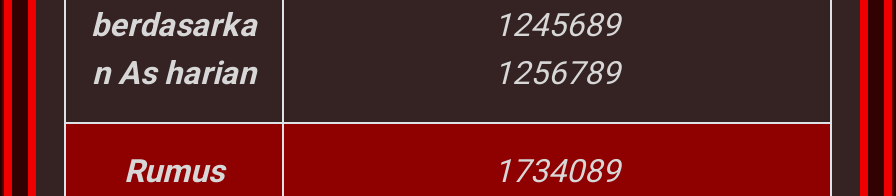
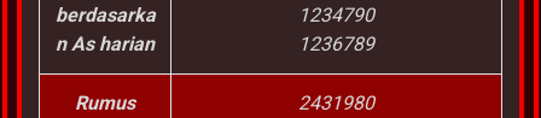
- 1245689
+ 1234790

- 1256789
+ 1236789

- 1734089
+ 2431980
